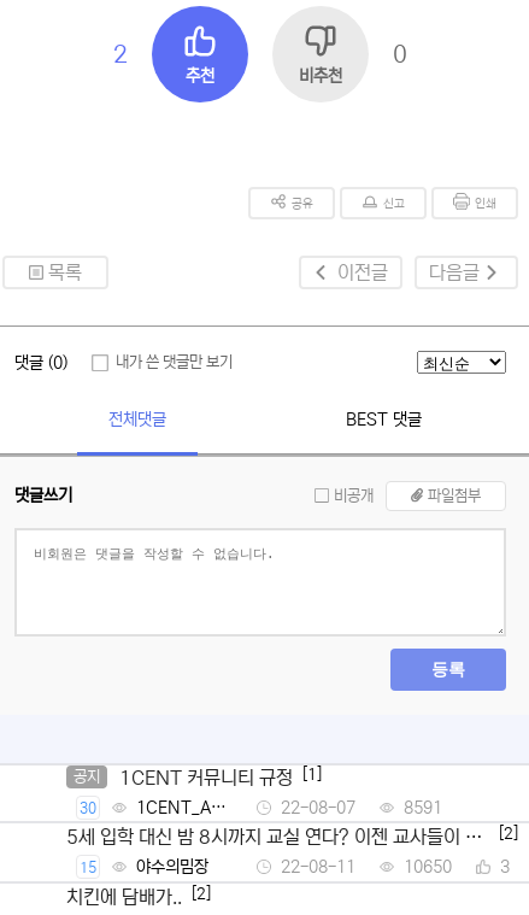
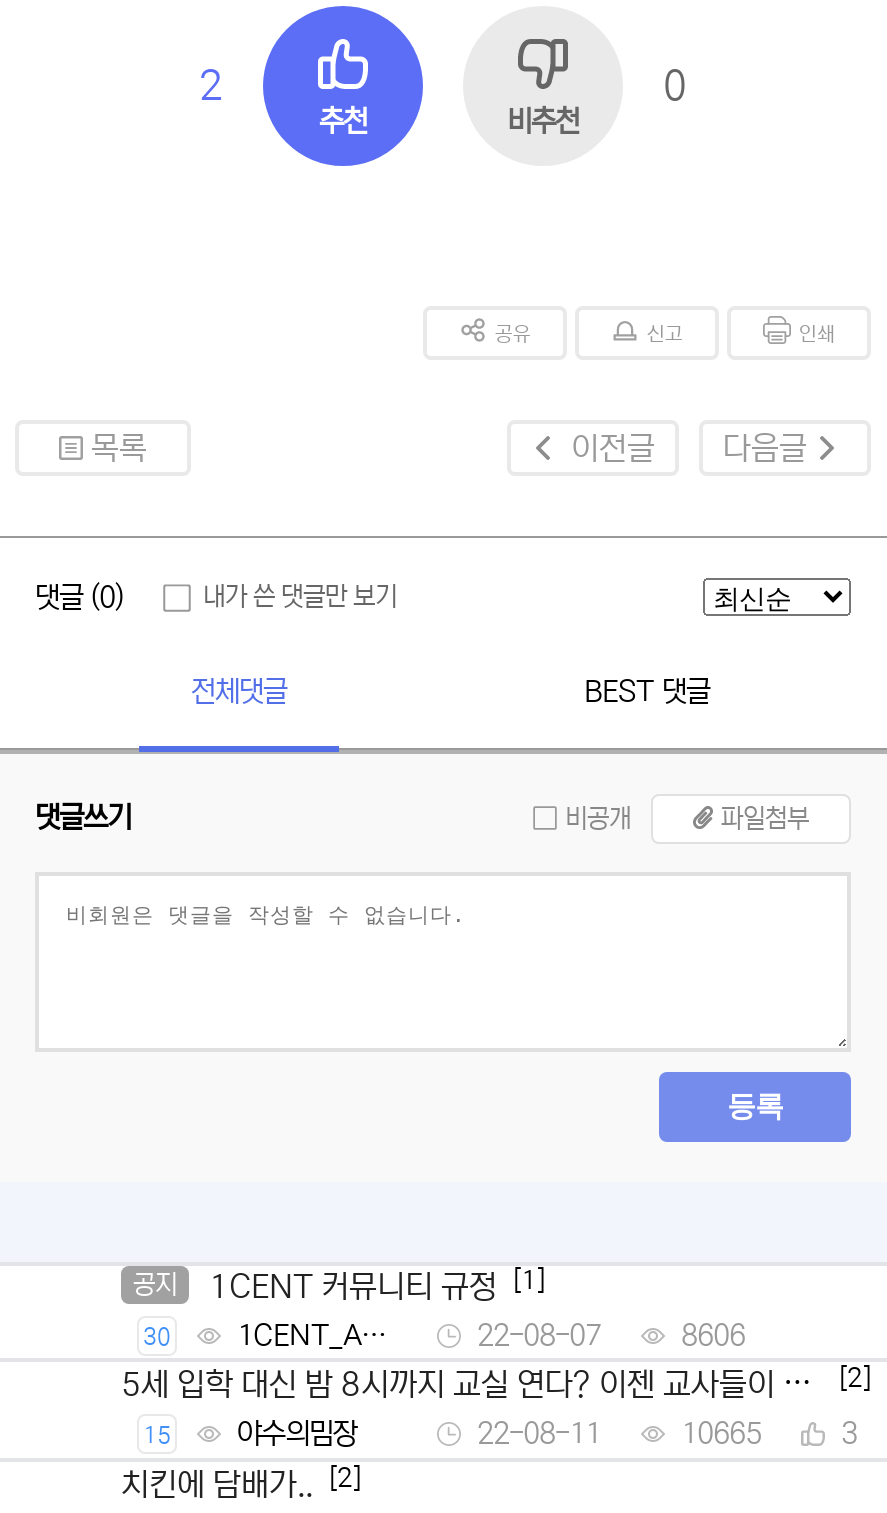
- 8591
+ 8606

- 10650
+ 10665
